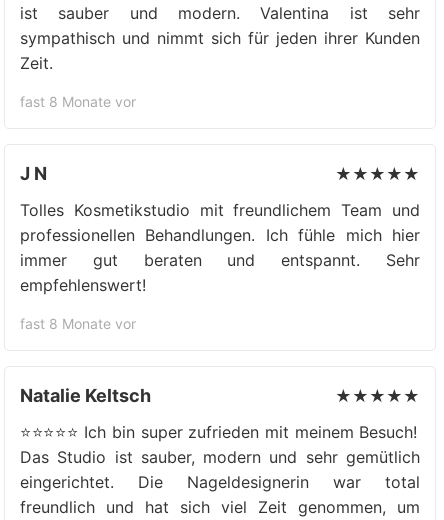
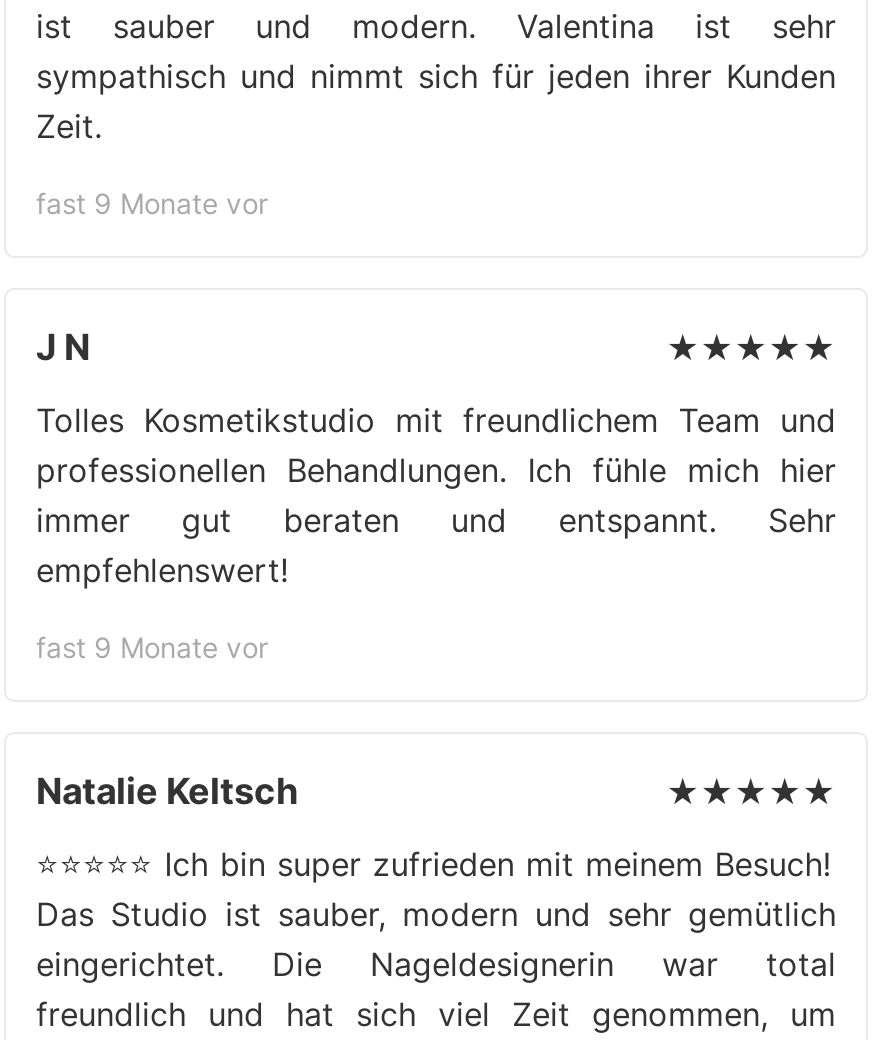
- fast 8 Monate vor
+ fast 9 Monate vor

- fast 8 Monate vor
+ fast 9 Monate vor
